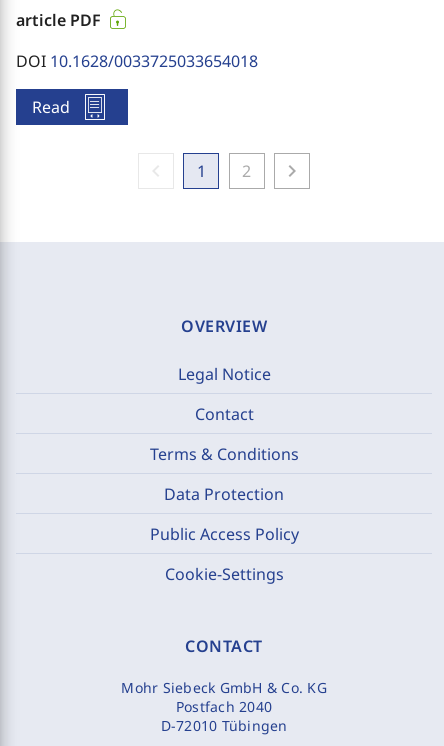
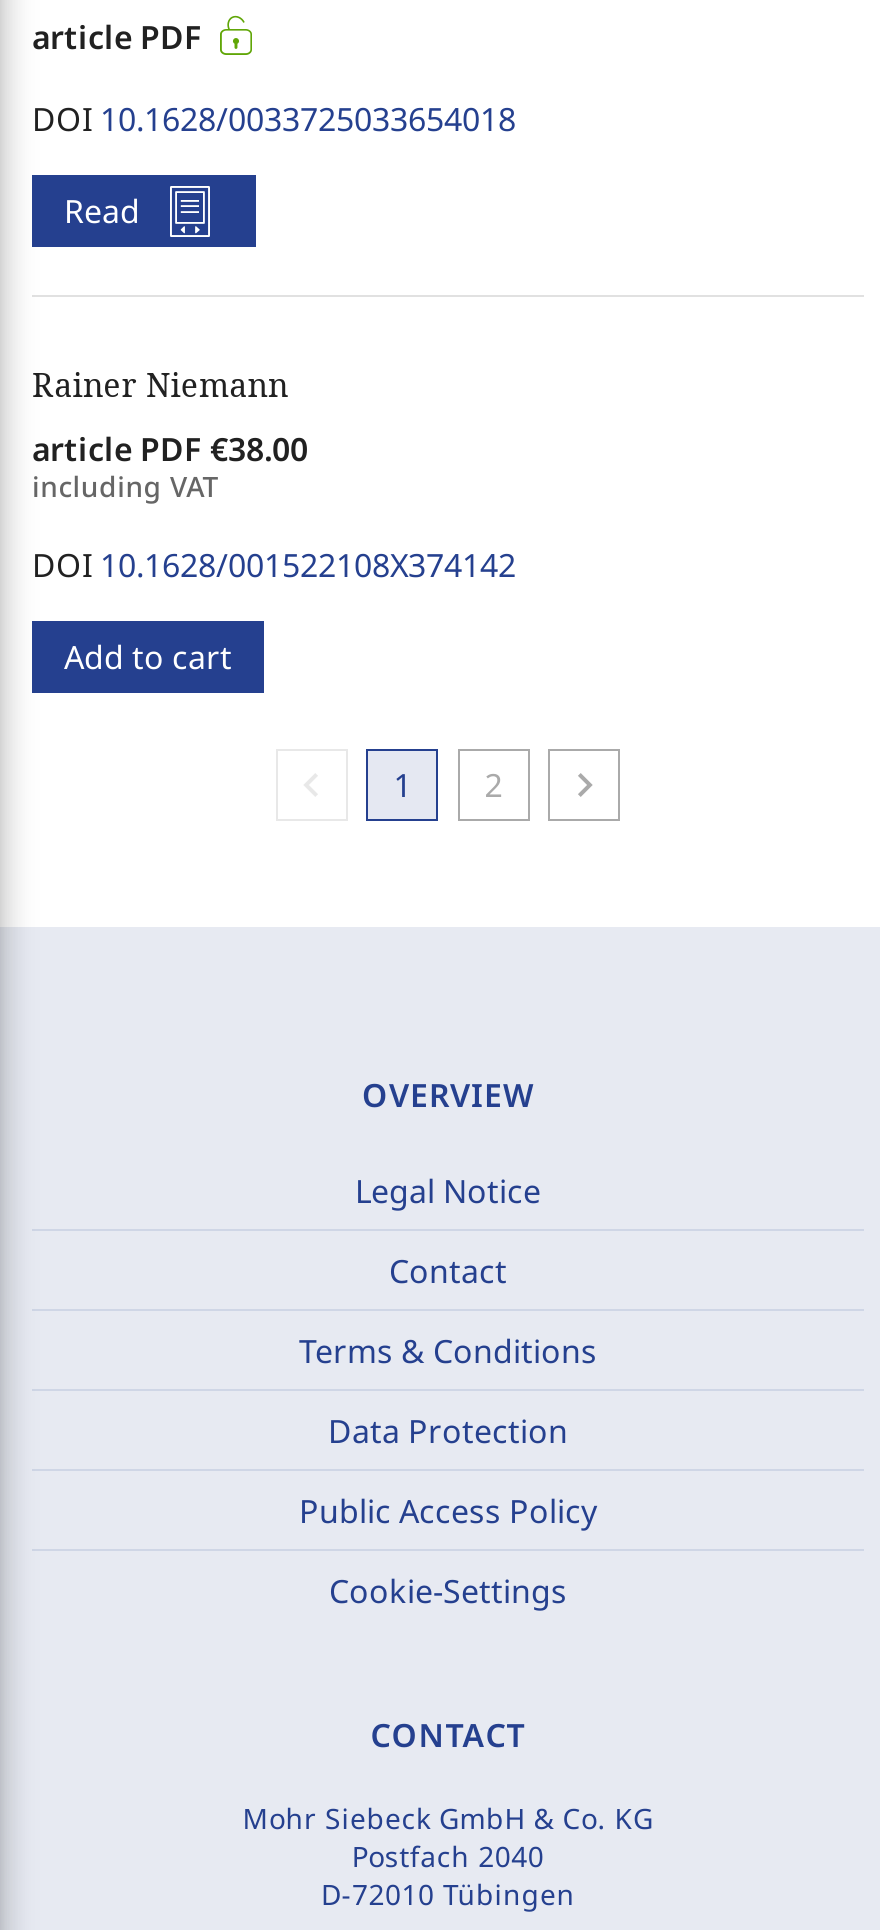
+ Rainer Niemann
+ article PDF €38.00
+ including VAT
+ DOI 10.1628/001522108X374142
+ Add to cart
